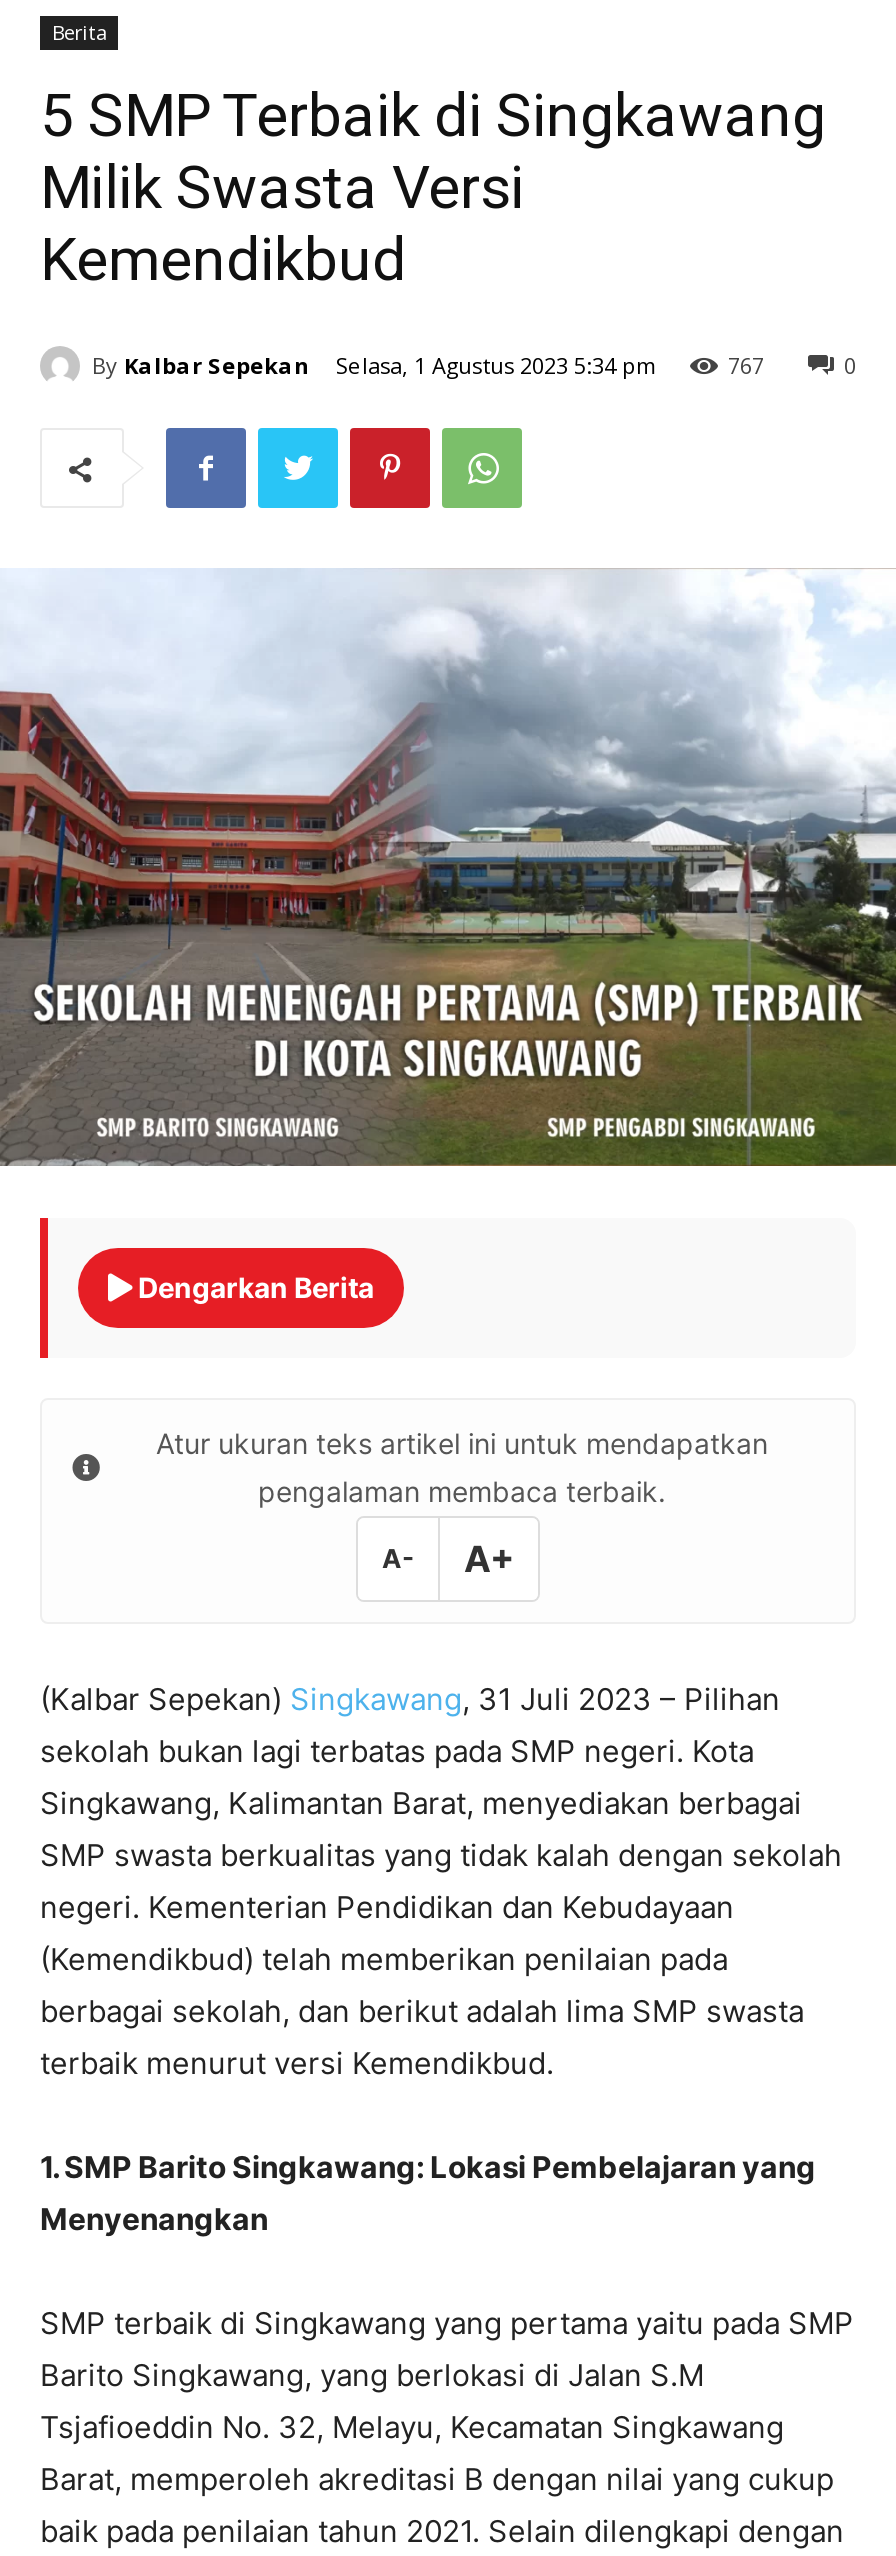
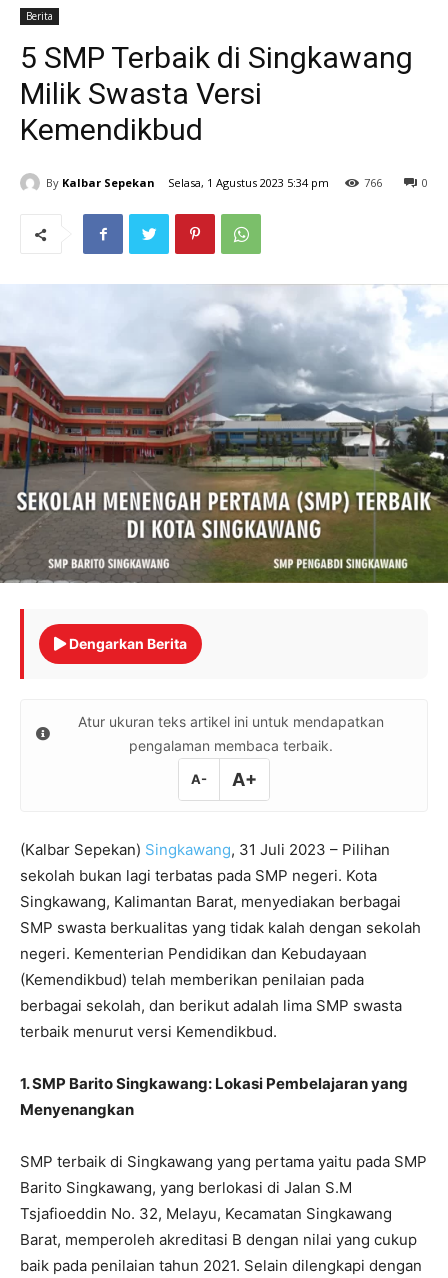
- 767
+ 766
